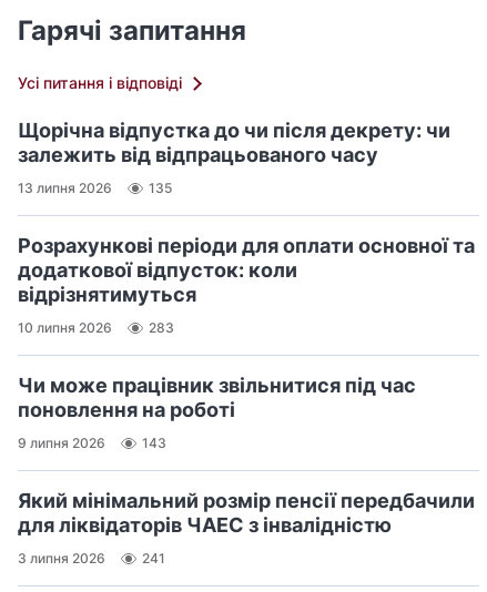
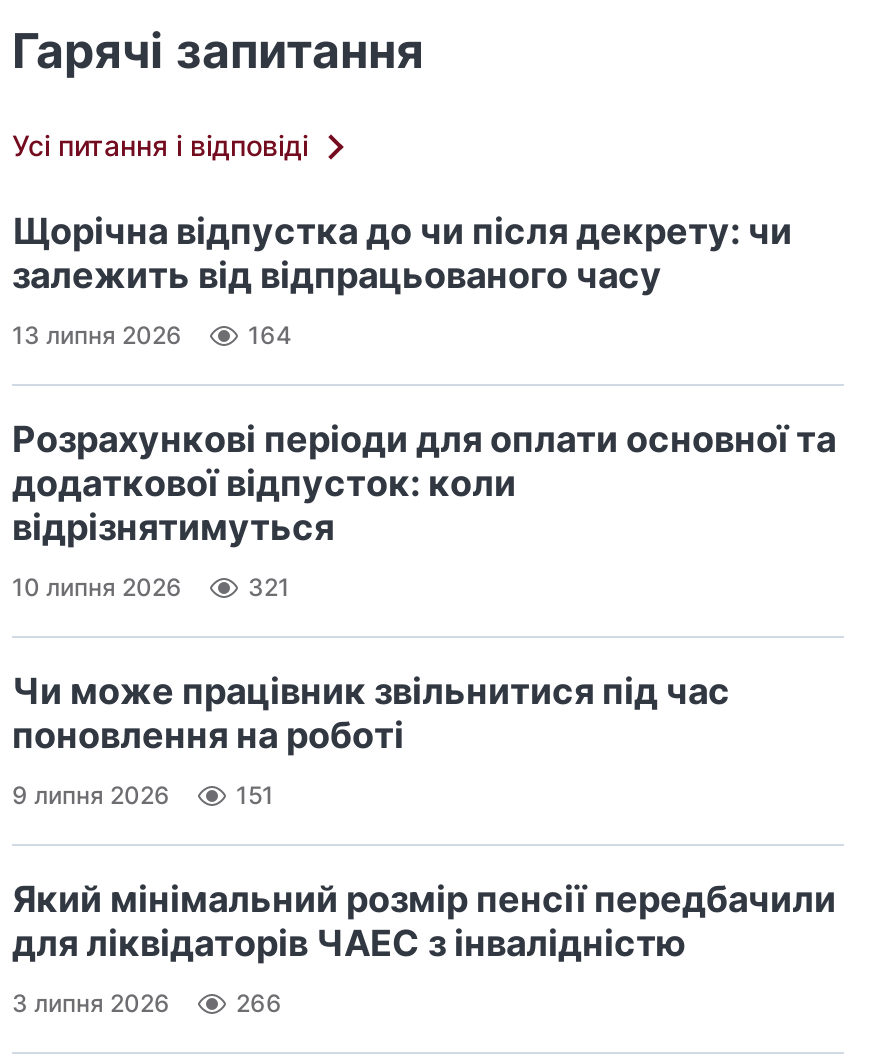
- 135
+ 164

- 283
+ 321

- 143
+ 151

- 241
+ 266
